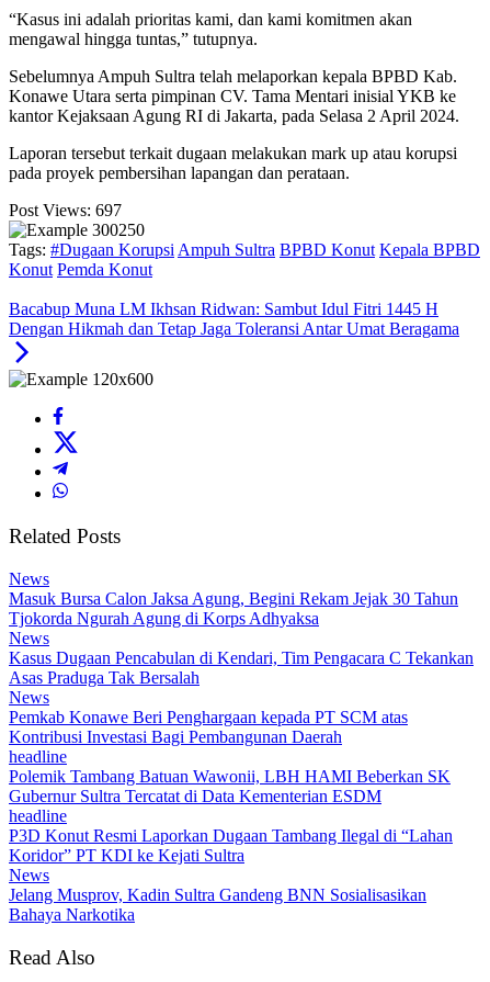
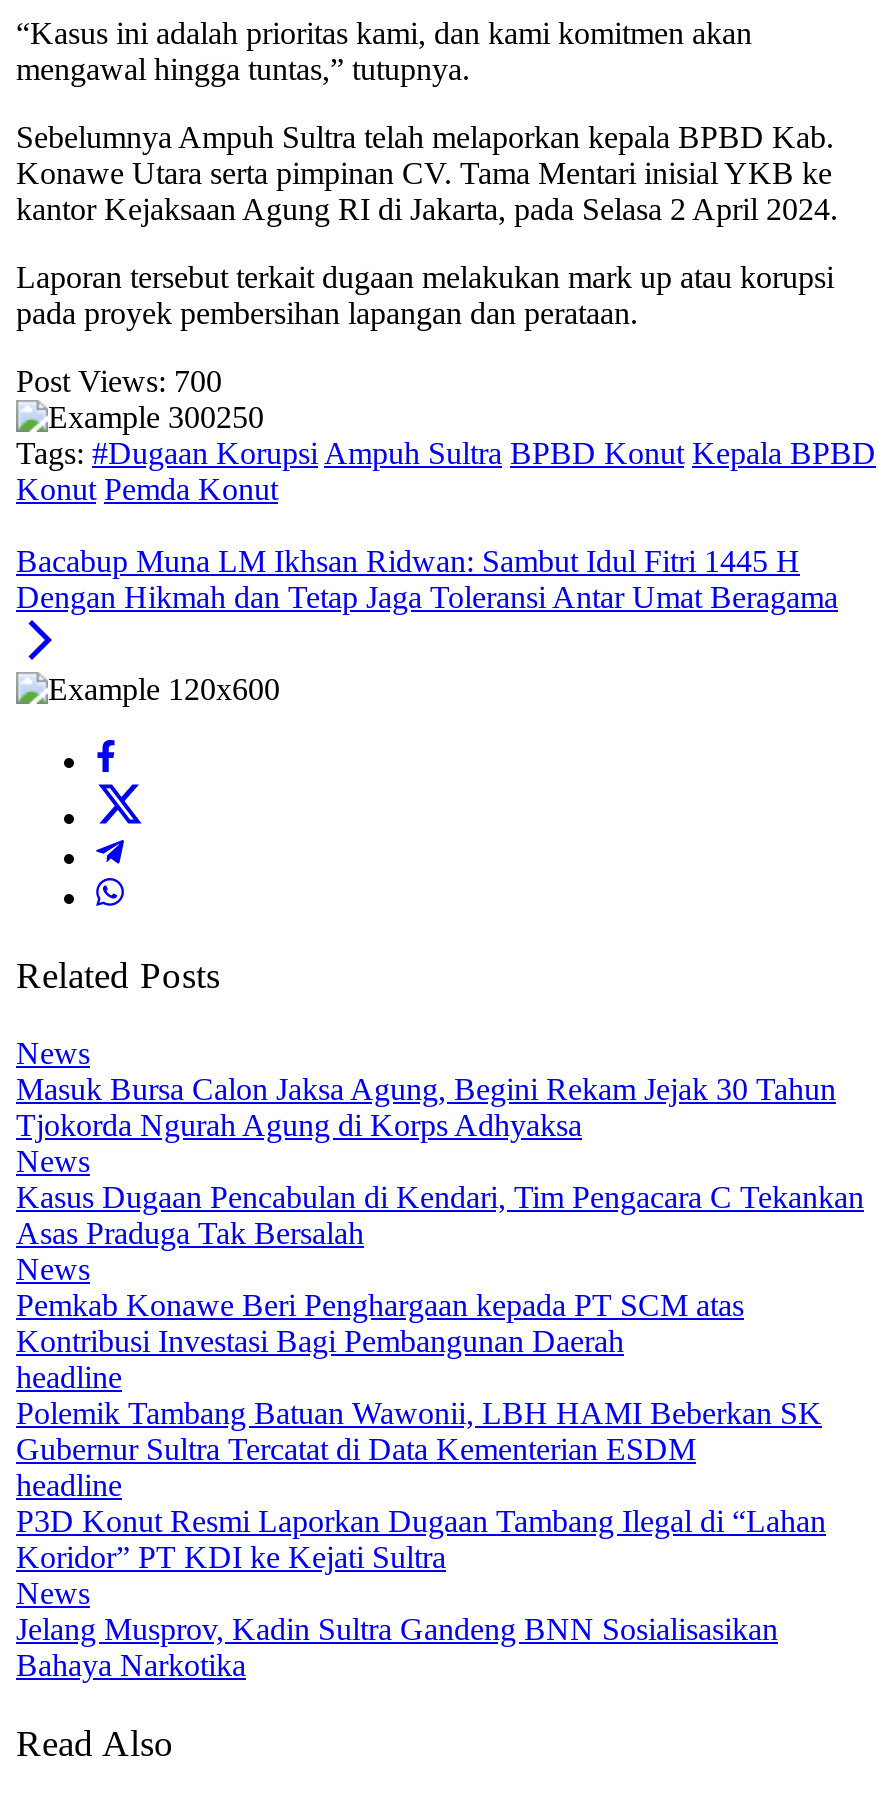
- Post Views: 697
+ Post Views: 700
